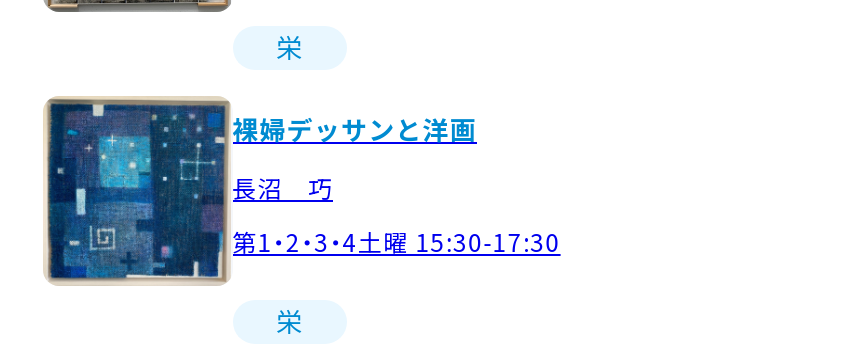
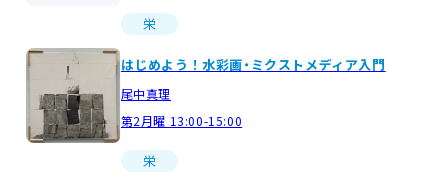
- [image]
- 裸婦デッサンと洋画
+ [image]
+ はじめよう！水彩画・ミクストメディア入門

- 長沼 巧
+ 尾中真理

- 第1・2・3・4土曜 15:30-17:30
+ 第2月曜 13:00-15:00
